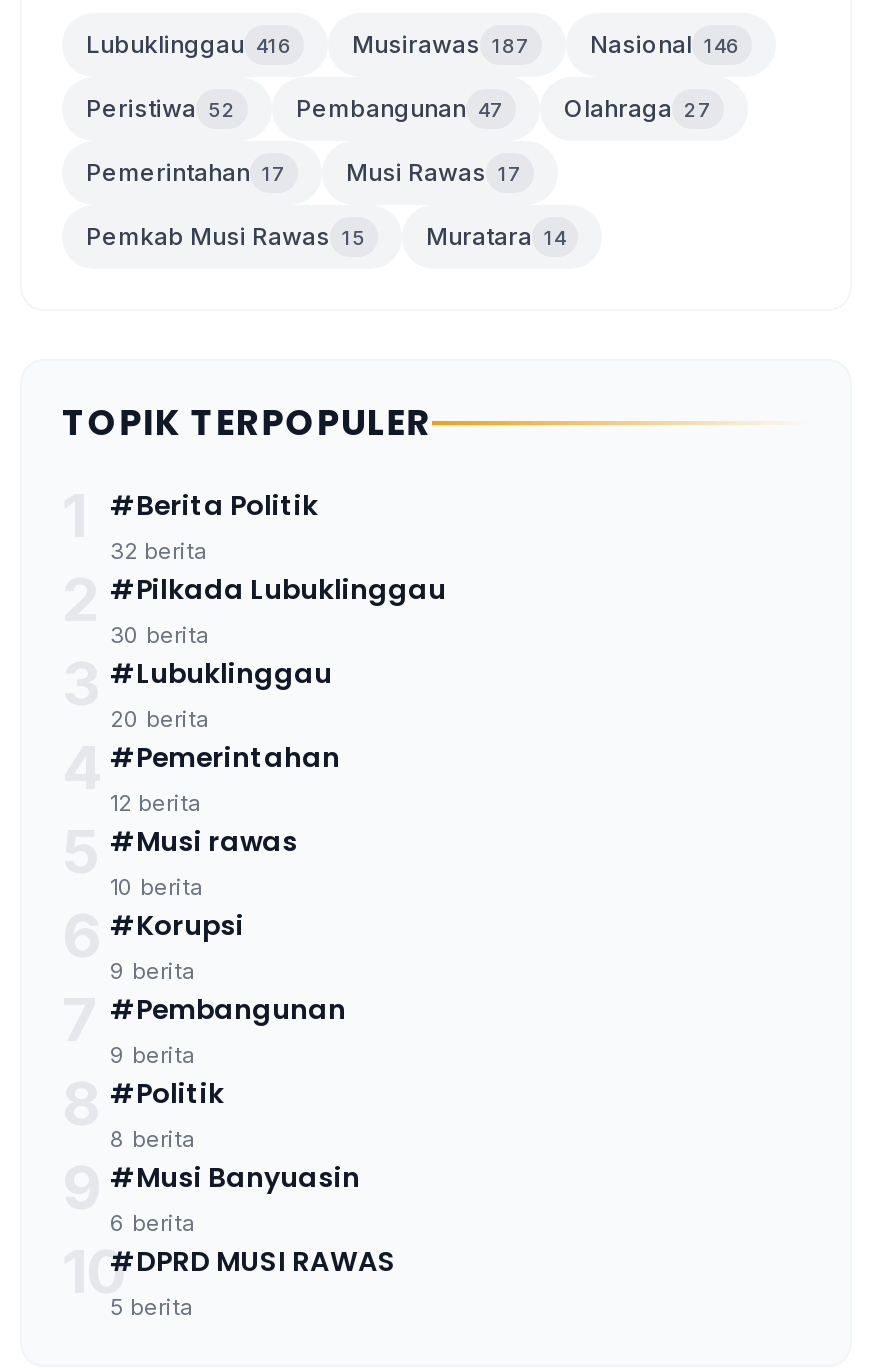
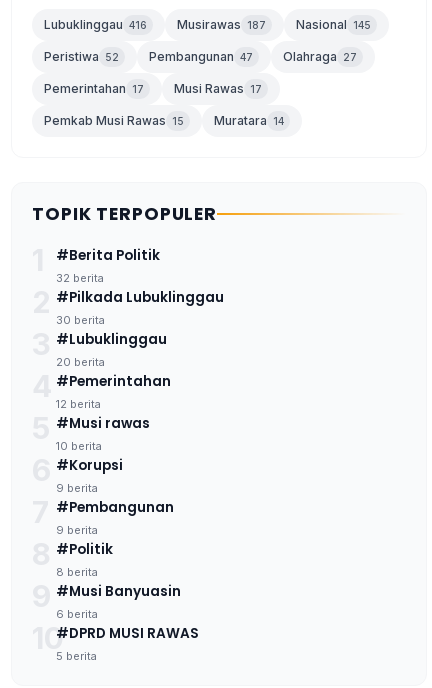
- Lubuklinggau 416 Musirawas 187 Nasional 146
+ Lubuklinggau 416 Musirawas 187 Nasional 145
